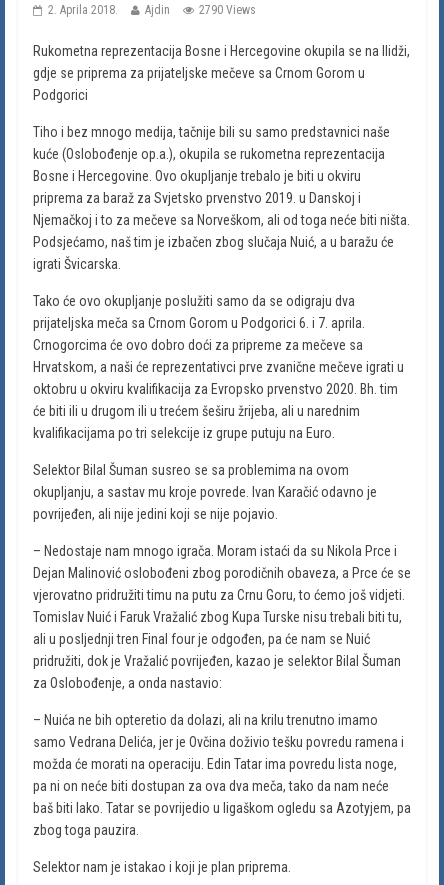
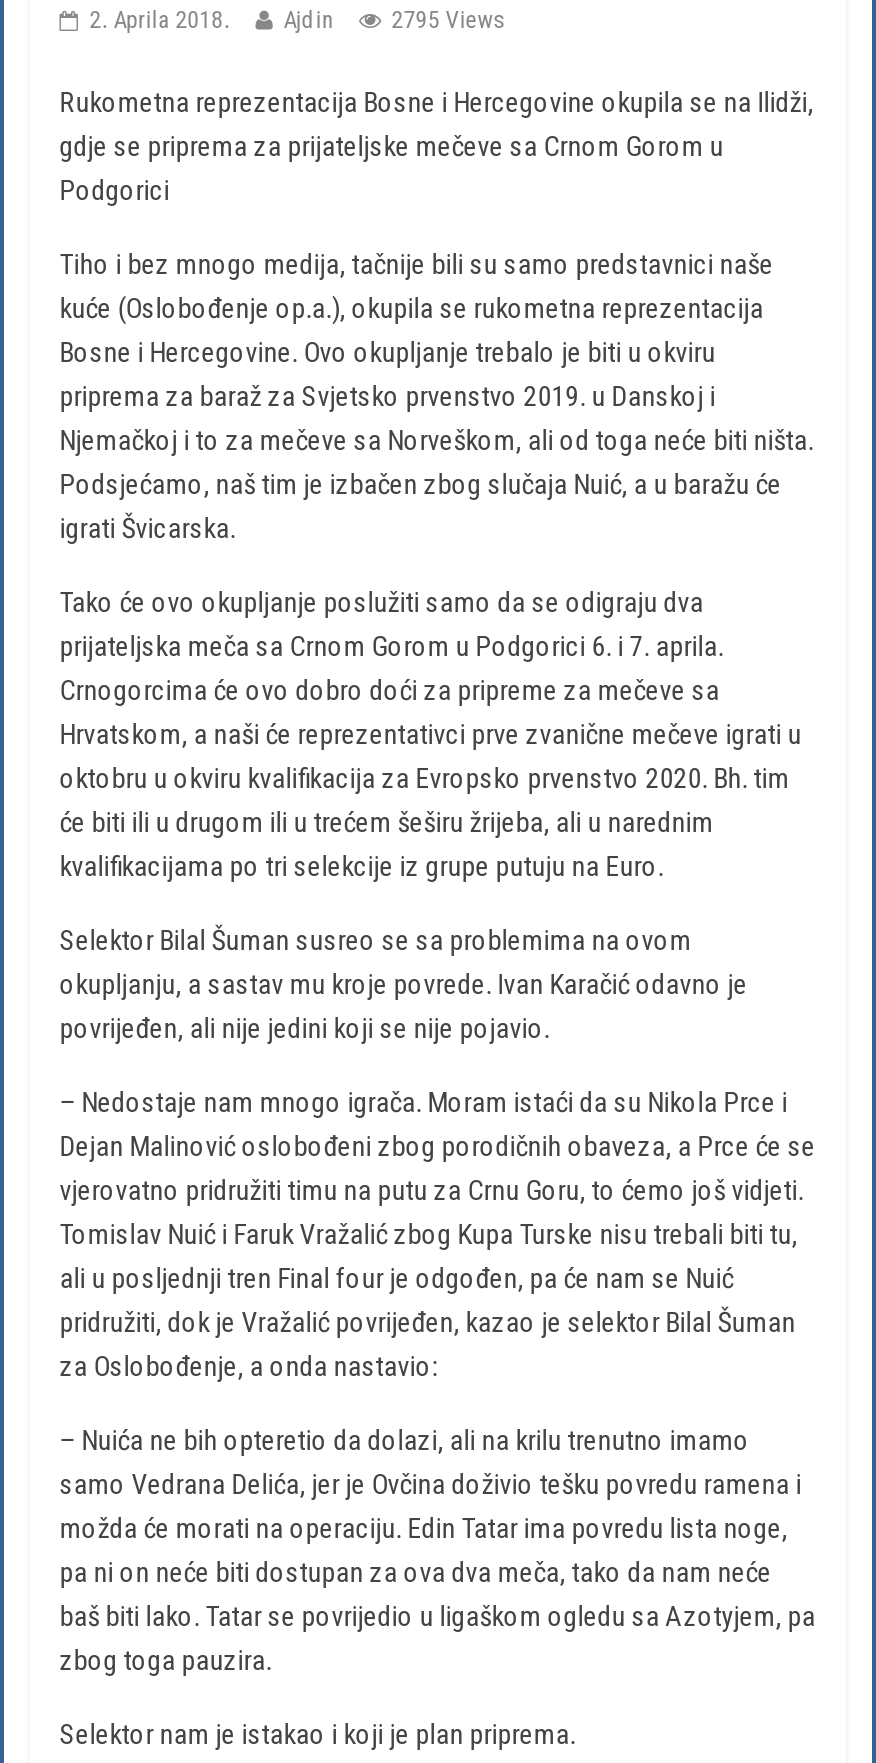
- 2790 Views
+ 2795 Views
